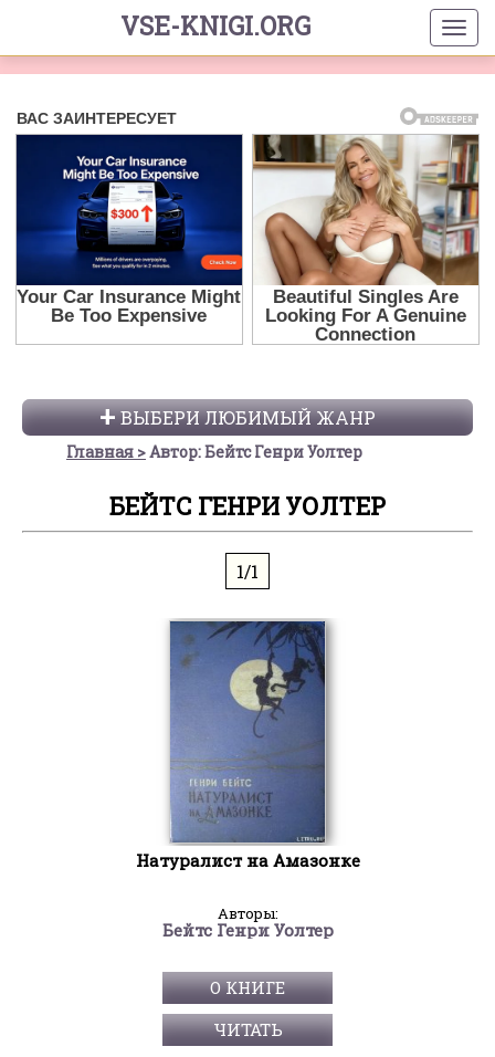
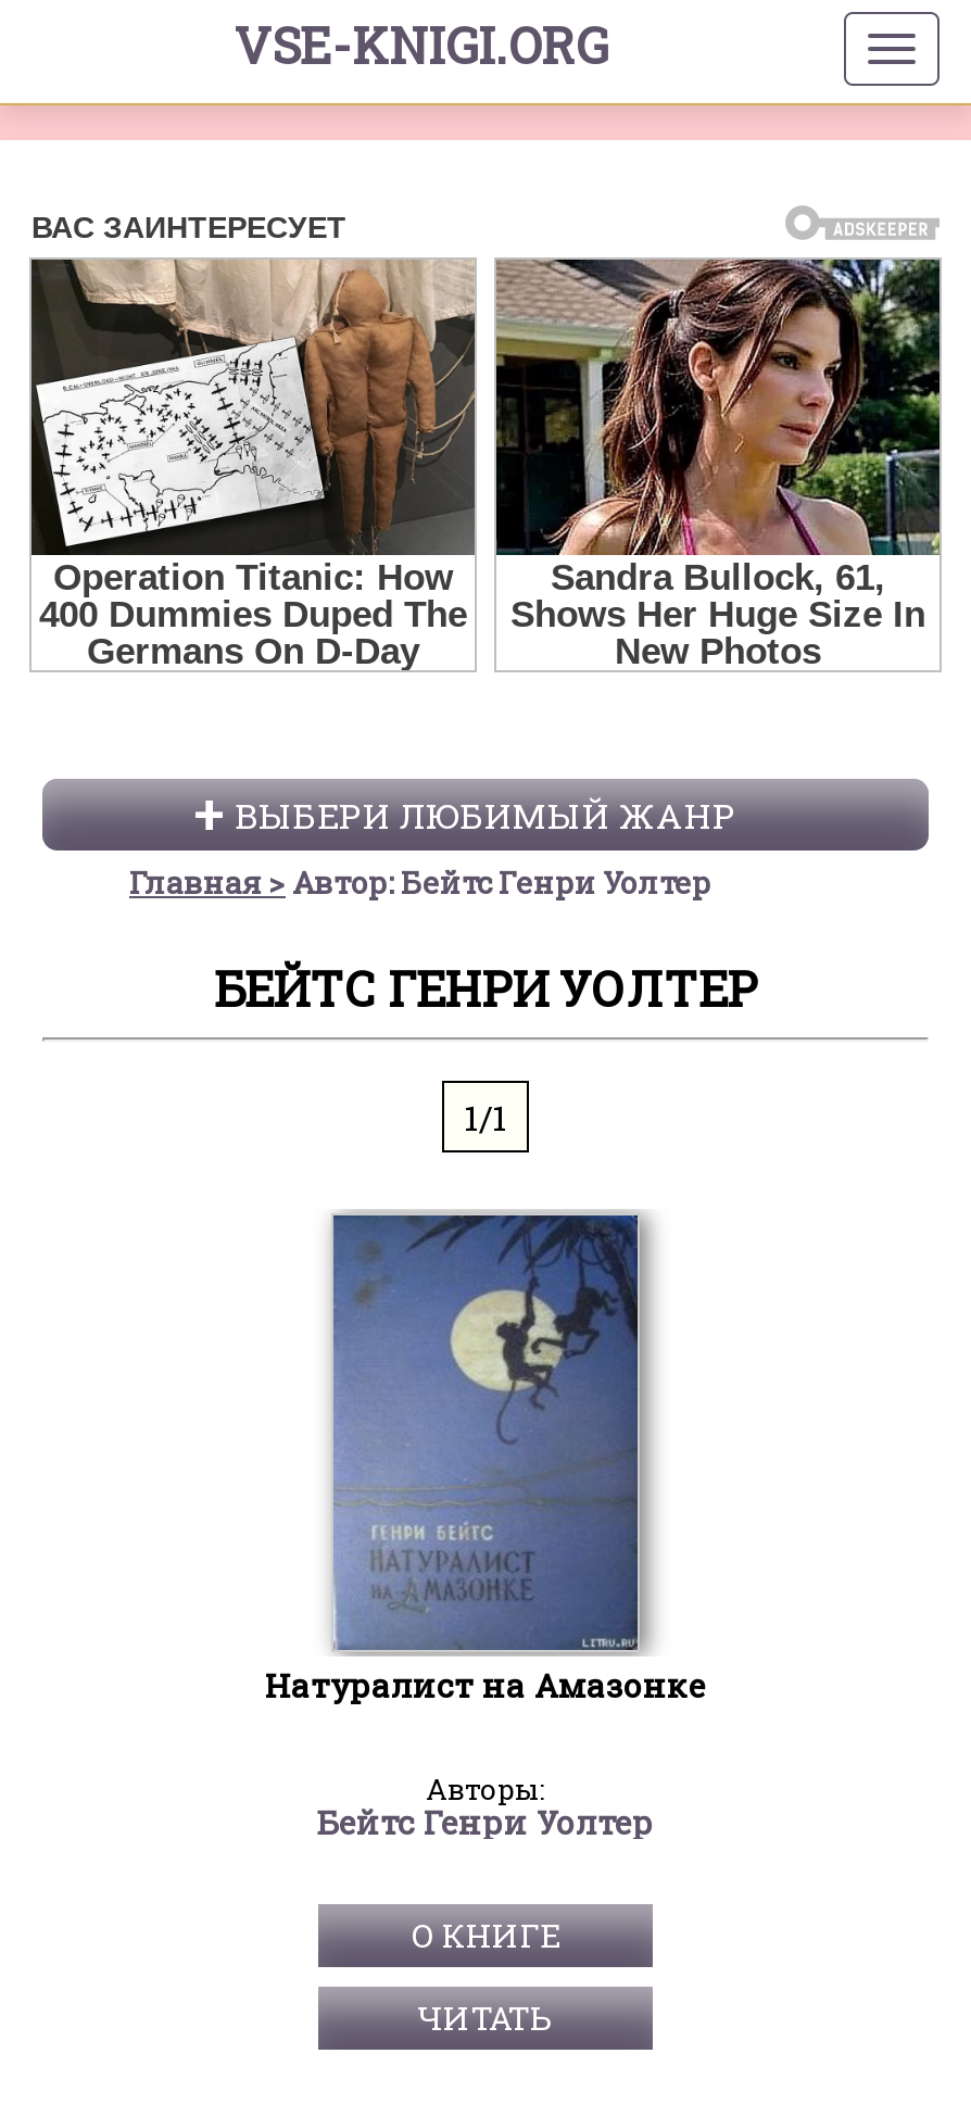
- [image]
+ [image]

- [image]
+ [image]
